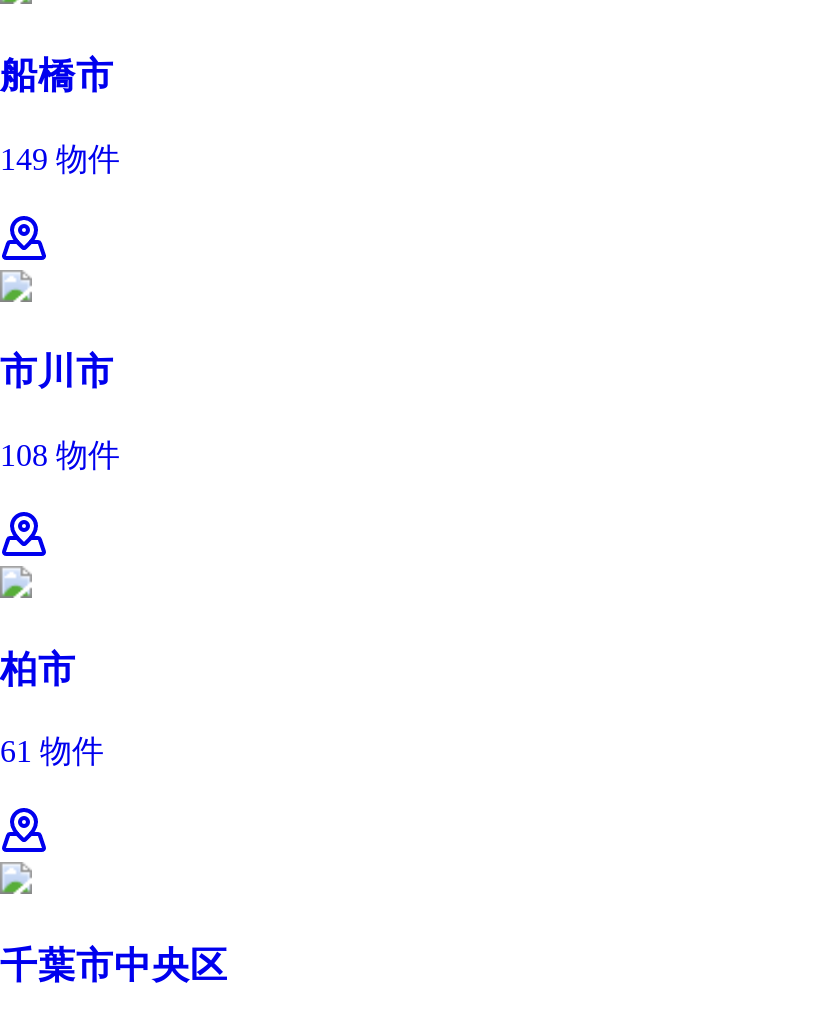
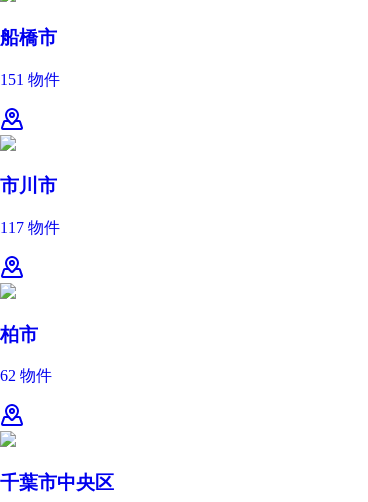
- 149 物件
+ 151 物件

- 108 物件
+ 117 物件

- 61 物件
+ 62 物件
